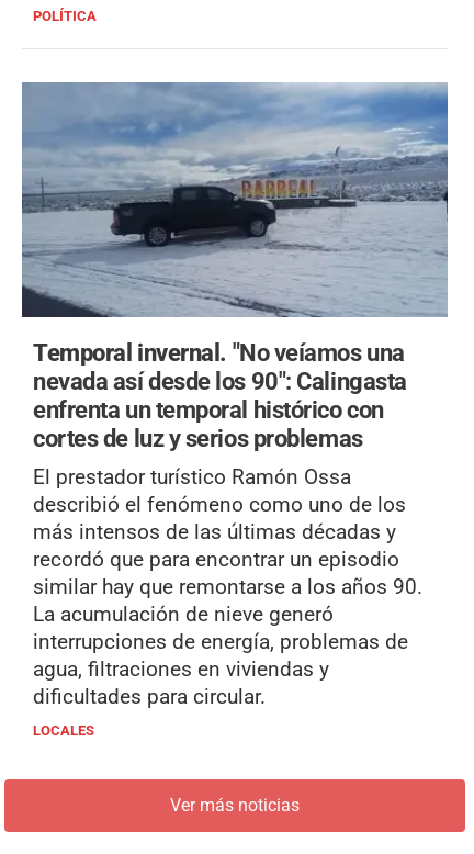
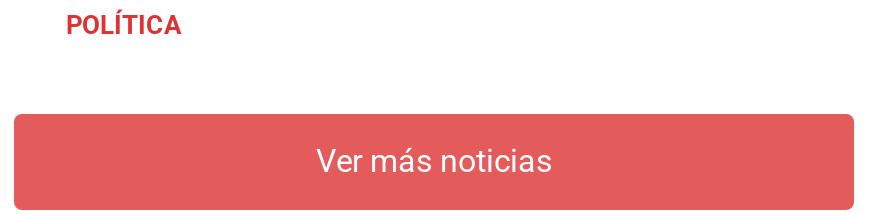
- [image]
- Temporal invernal. "No veíamos una
- nevada así desde los 90": Calingasta
- enfrenta un temporal histórico con
- cortes de luz y serios problemas
- El prestador turístico Ramón Ossa
- describió el fenómeno como uno de los
- más intensos de las últimas décadas y
- recordó que para encontrar un episodio
- similar hay que remontarse a los años 90.
- La acumulación de nieve generó
- interrupciones de energía, problemas de
- agua, filtraciones en viviendas y
- dificultades para circular.
- LOCALES
